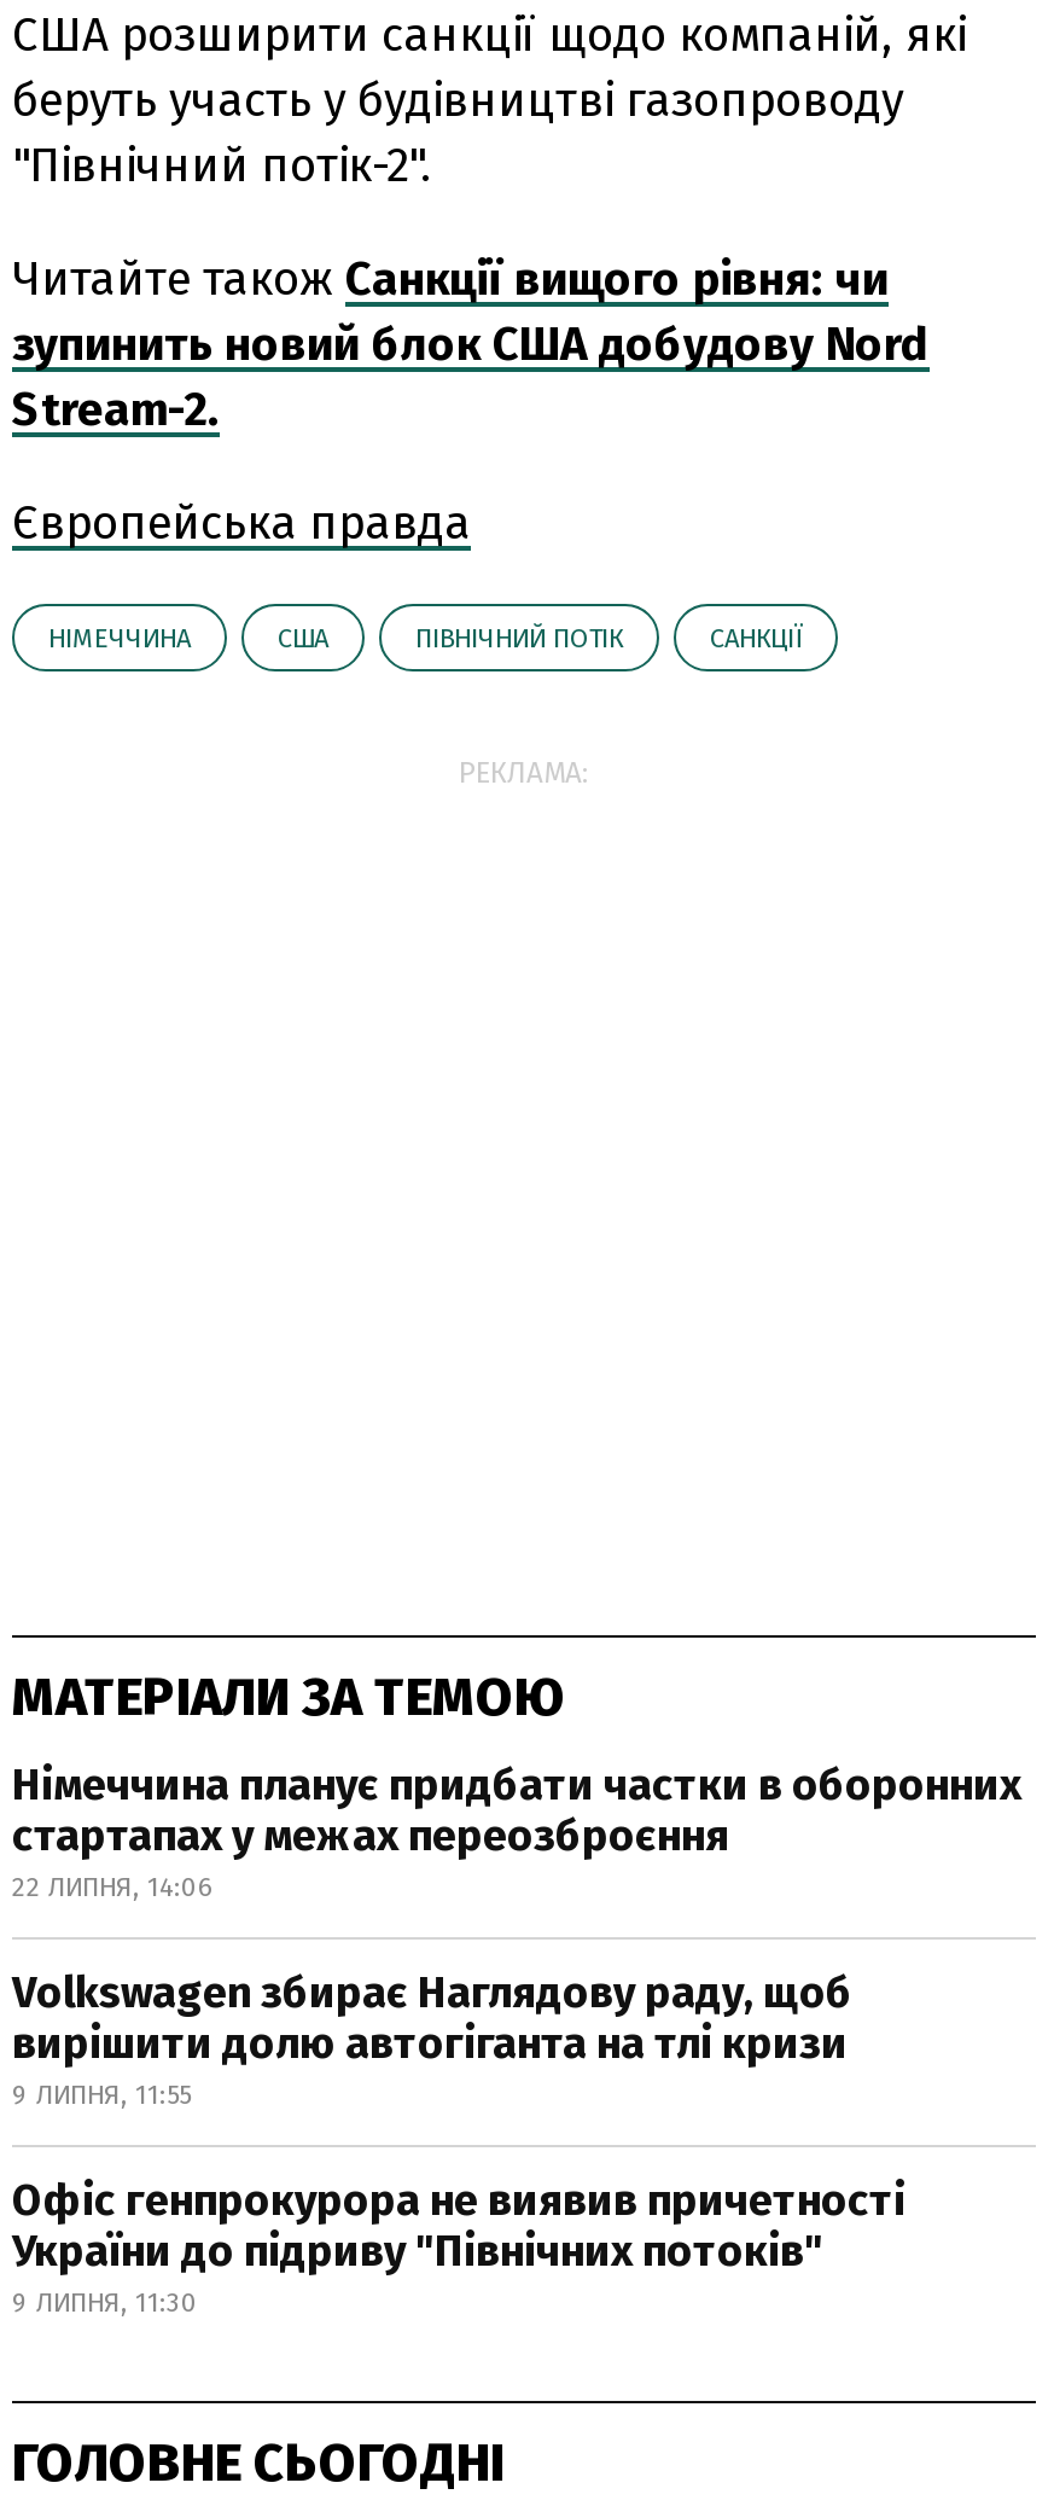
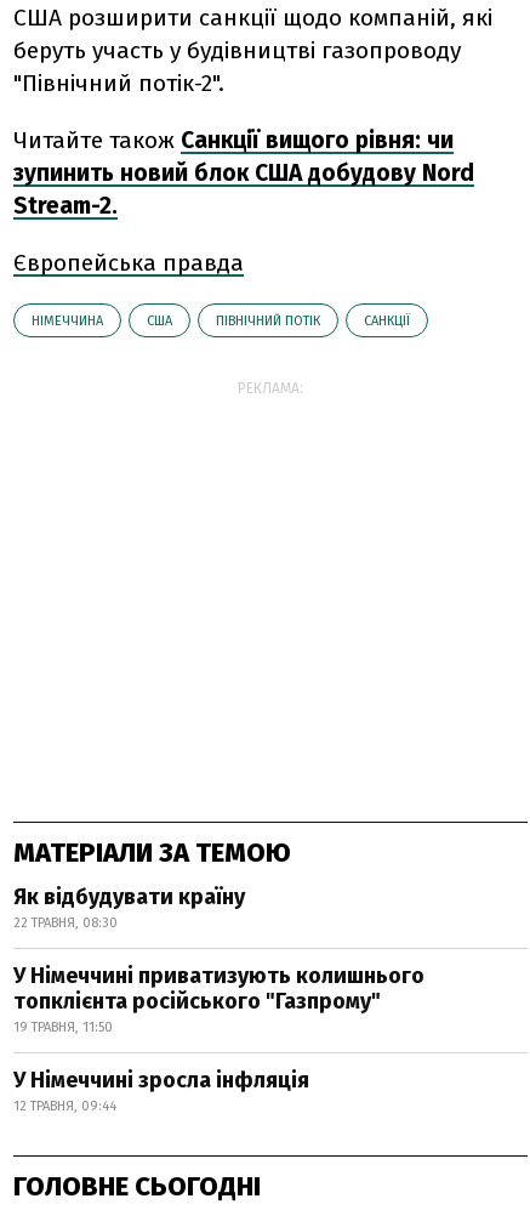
- Німеччина планує придбати частки в оборонних
- стартапах у межах переозброєння
- 22 ЛИПНЯ, 14:06
+ Як відбудувати країну
+ 22 ТРАВНЯ, 08:30

- Volkswagen збирає Наглядову раду, щоб
- вирішити долю автогіганта на тлі кризи
- 9 ЛИПНЯ, 11:55
+ У Німеччині приватизують колишнього
+ топклієнта російського "Газпрому"
+ 19 ТРАВНЯ, 11:50

- Офіс генпрокурора не виявив причетності
- України до підриву "Північних потоків"
- 9 ЛИПНЯ, 11:30
+ У Німеччині зросла інфляція
+ 12 ТРАВНЯ, 09:44
